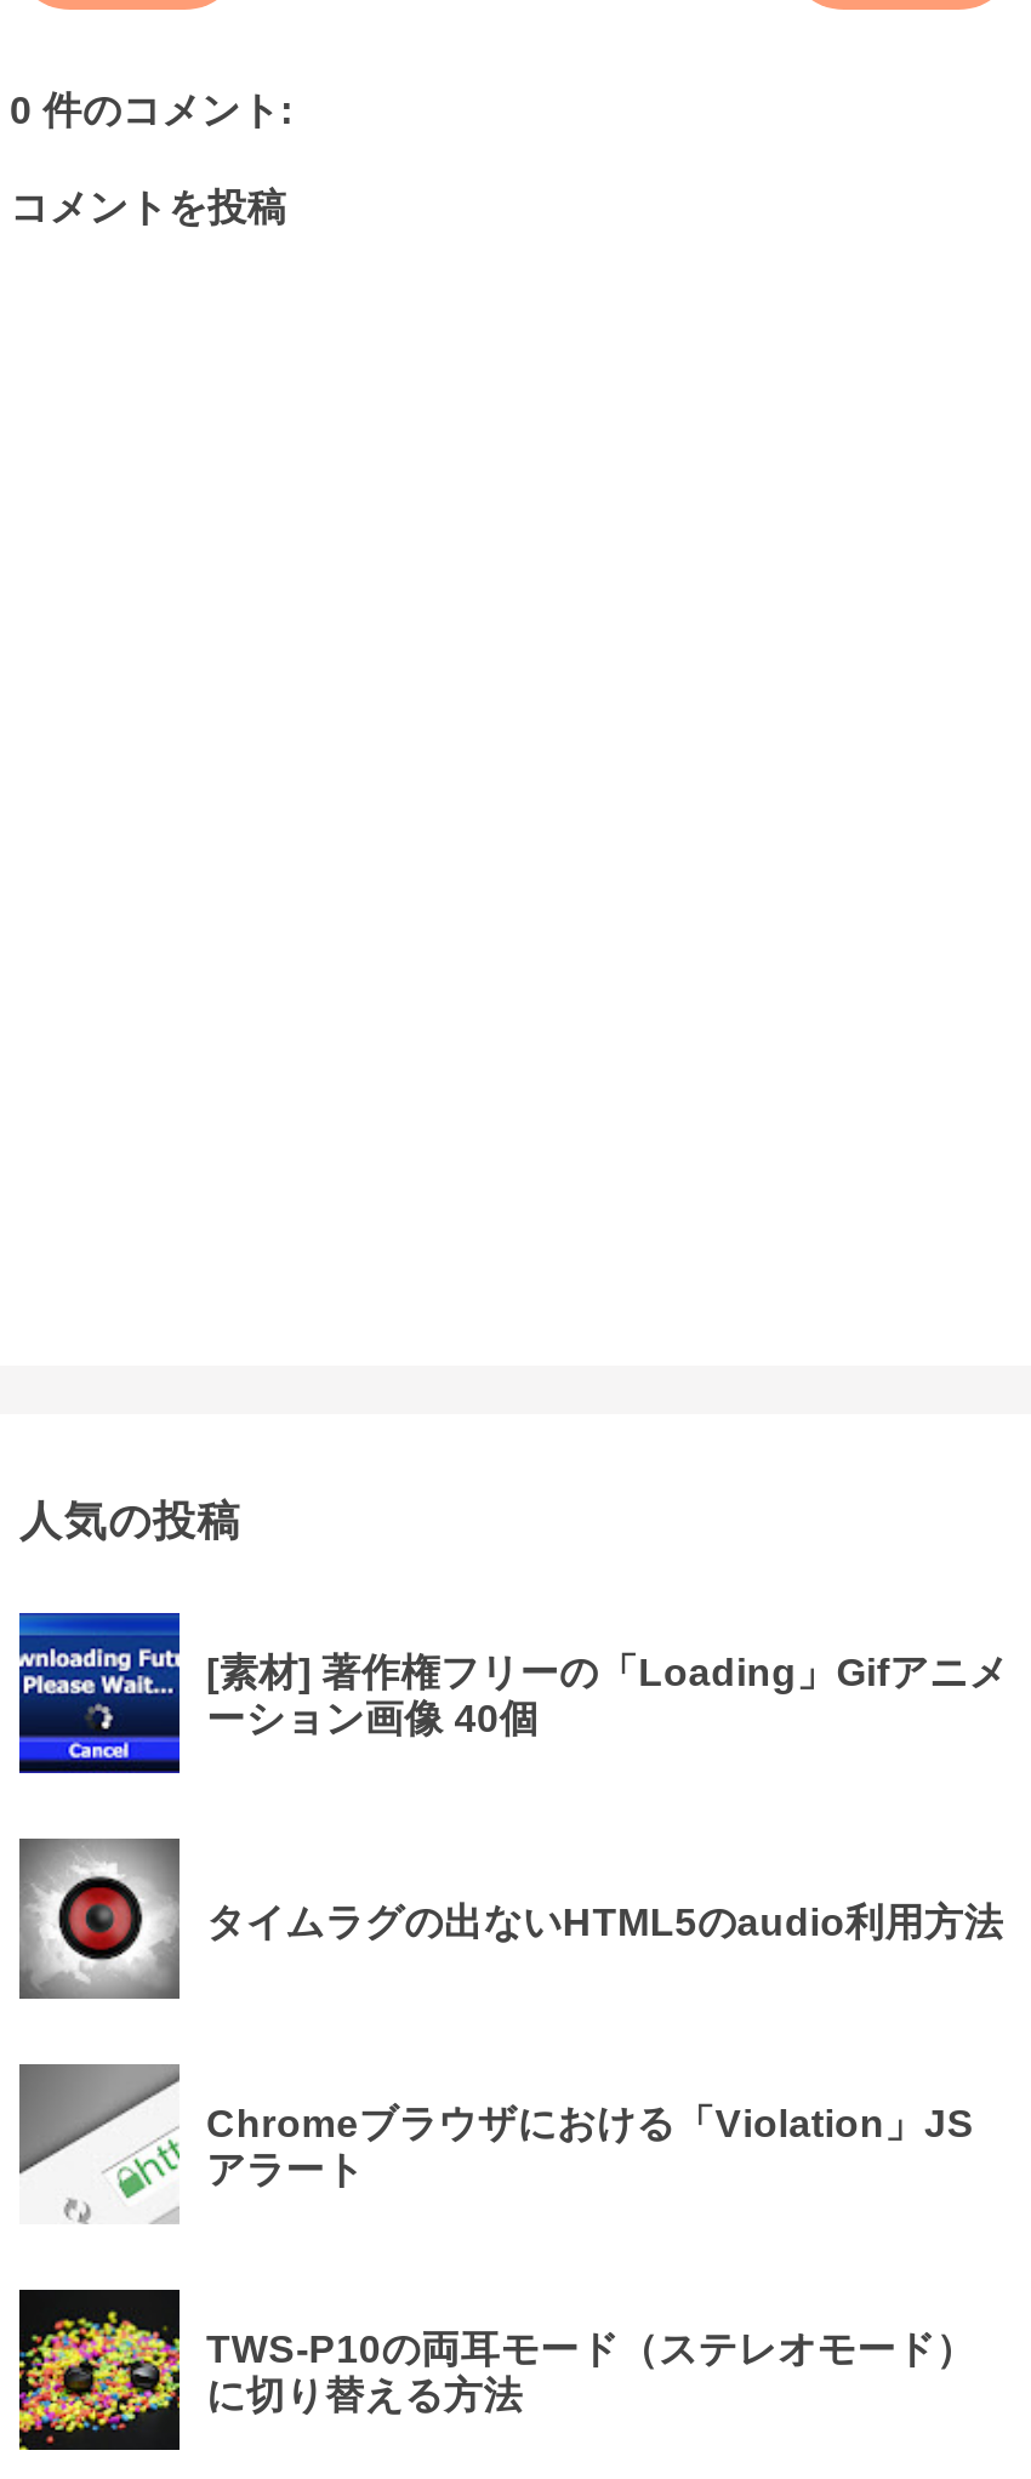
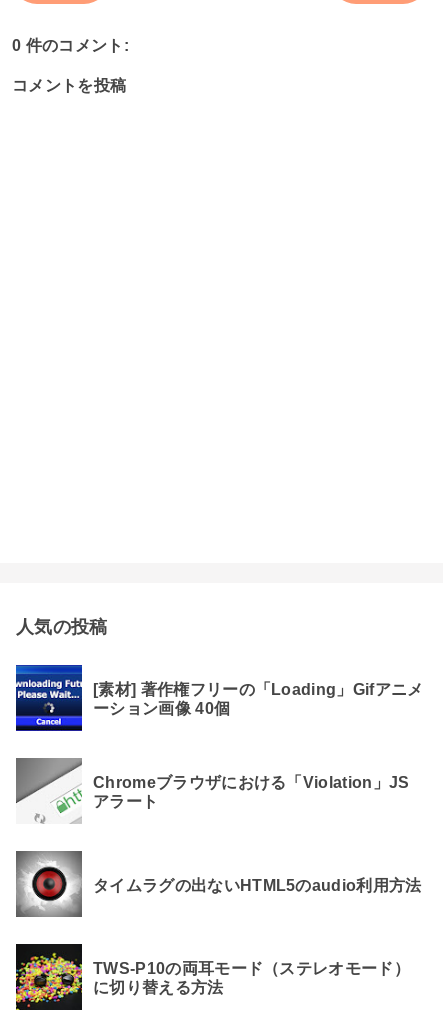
moved down: [image] | タイムラグの出ないHTML5のaudio利用方法

moved up: [image] | Chromeブラウザにおける「Violation」JS | アラート
